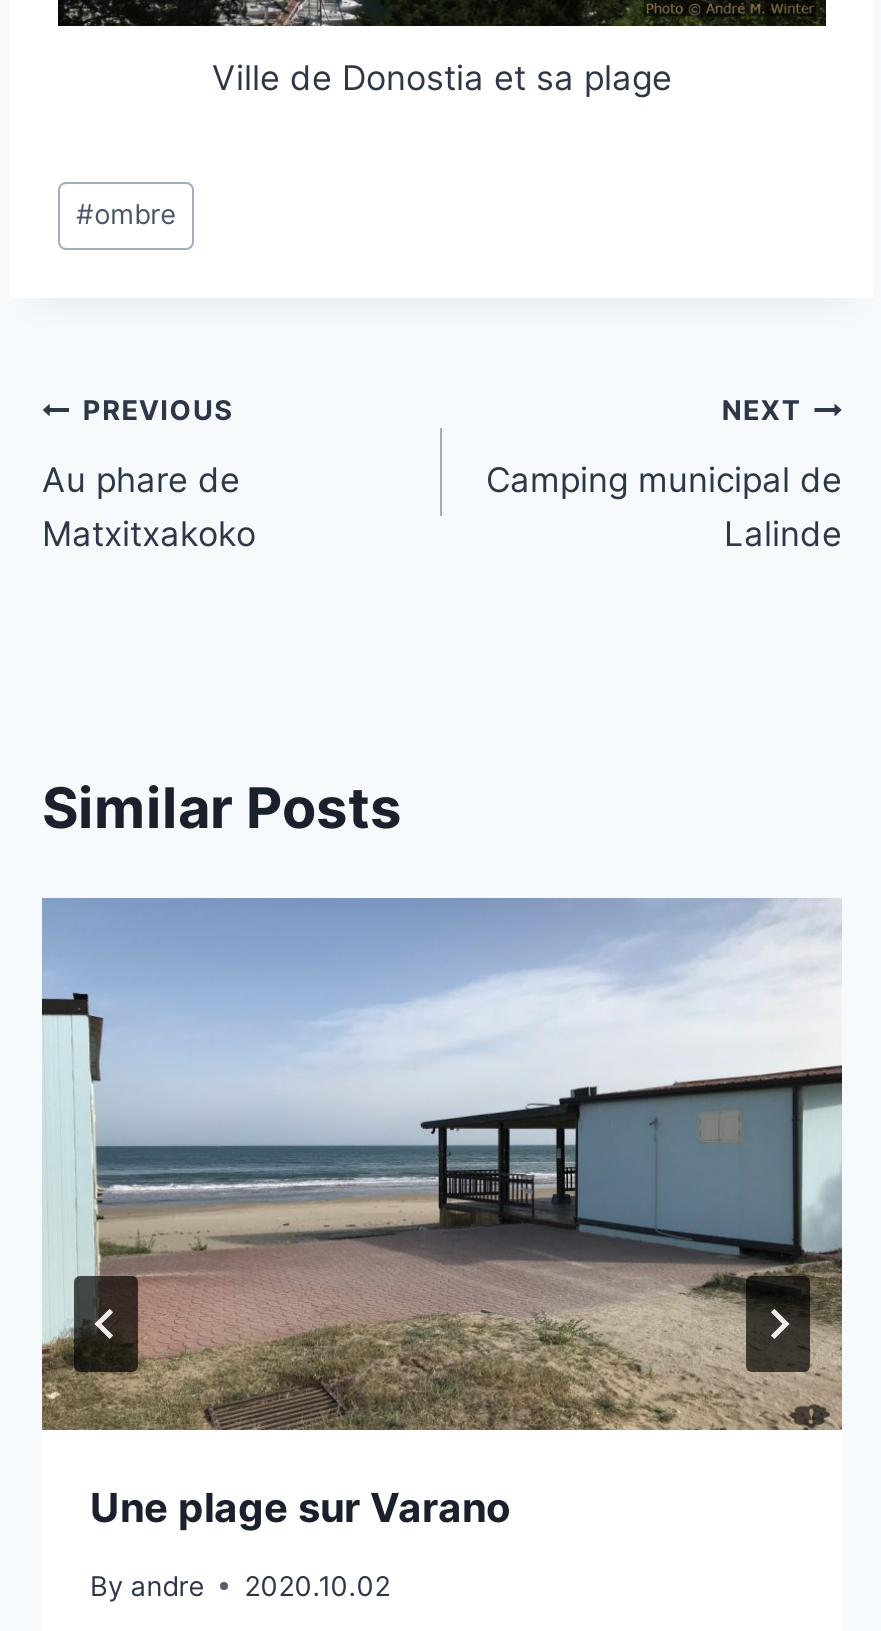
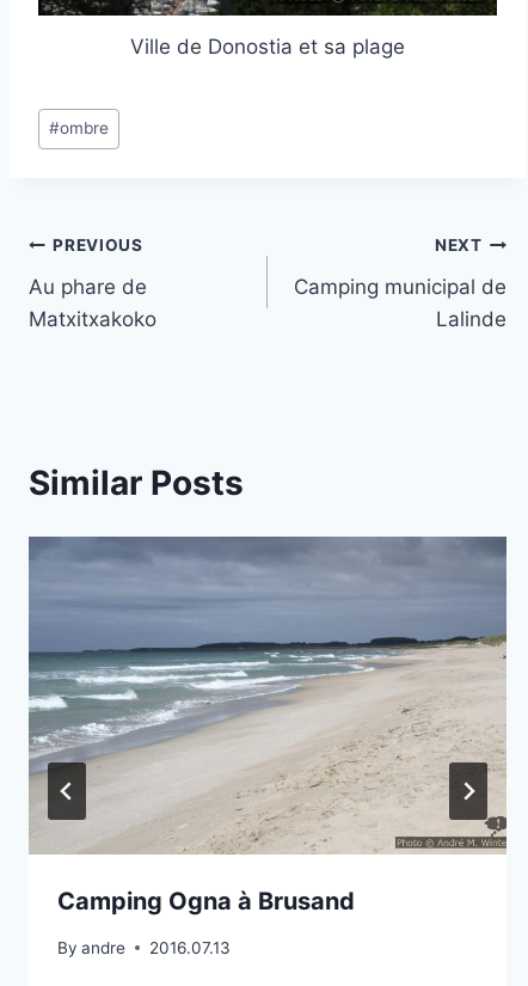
- [image]
- Une plage sur Varano
+ [image]
+ Camping Ogna à Brusand

- By andre 2020.10.02
+ By andre 2016.07.13
